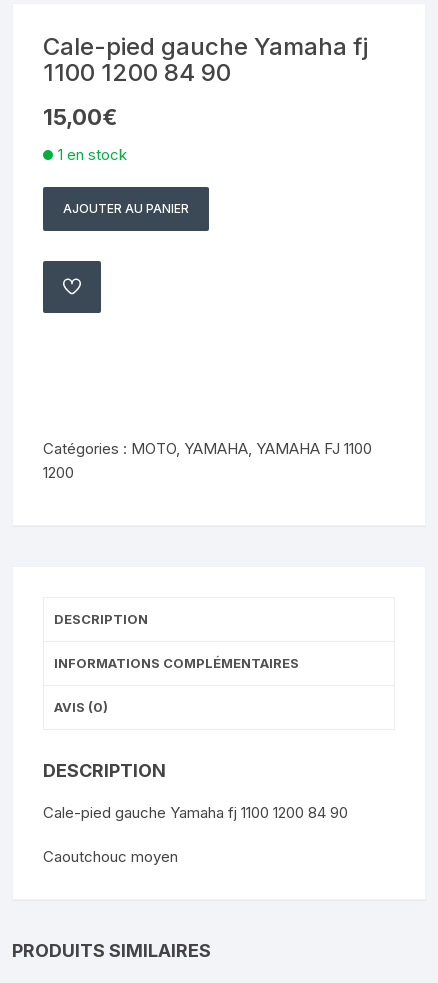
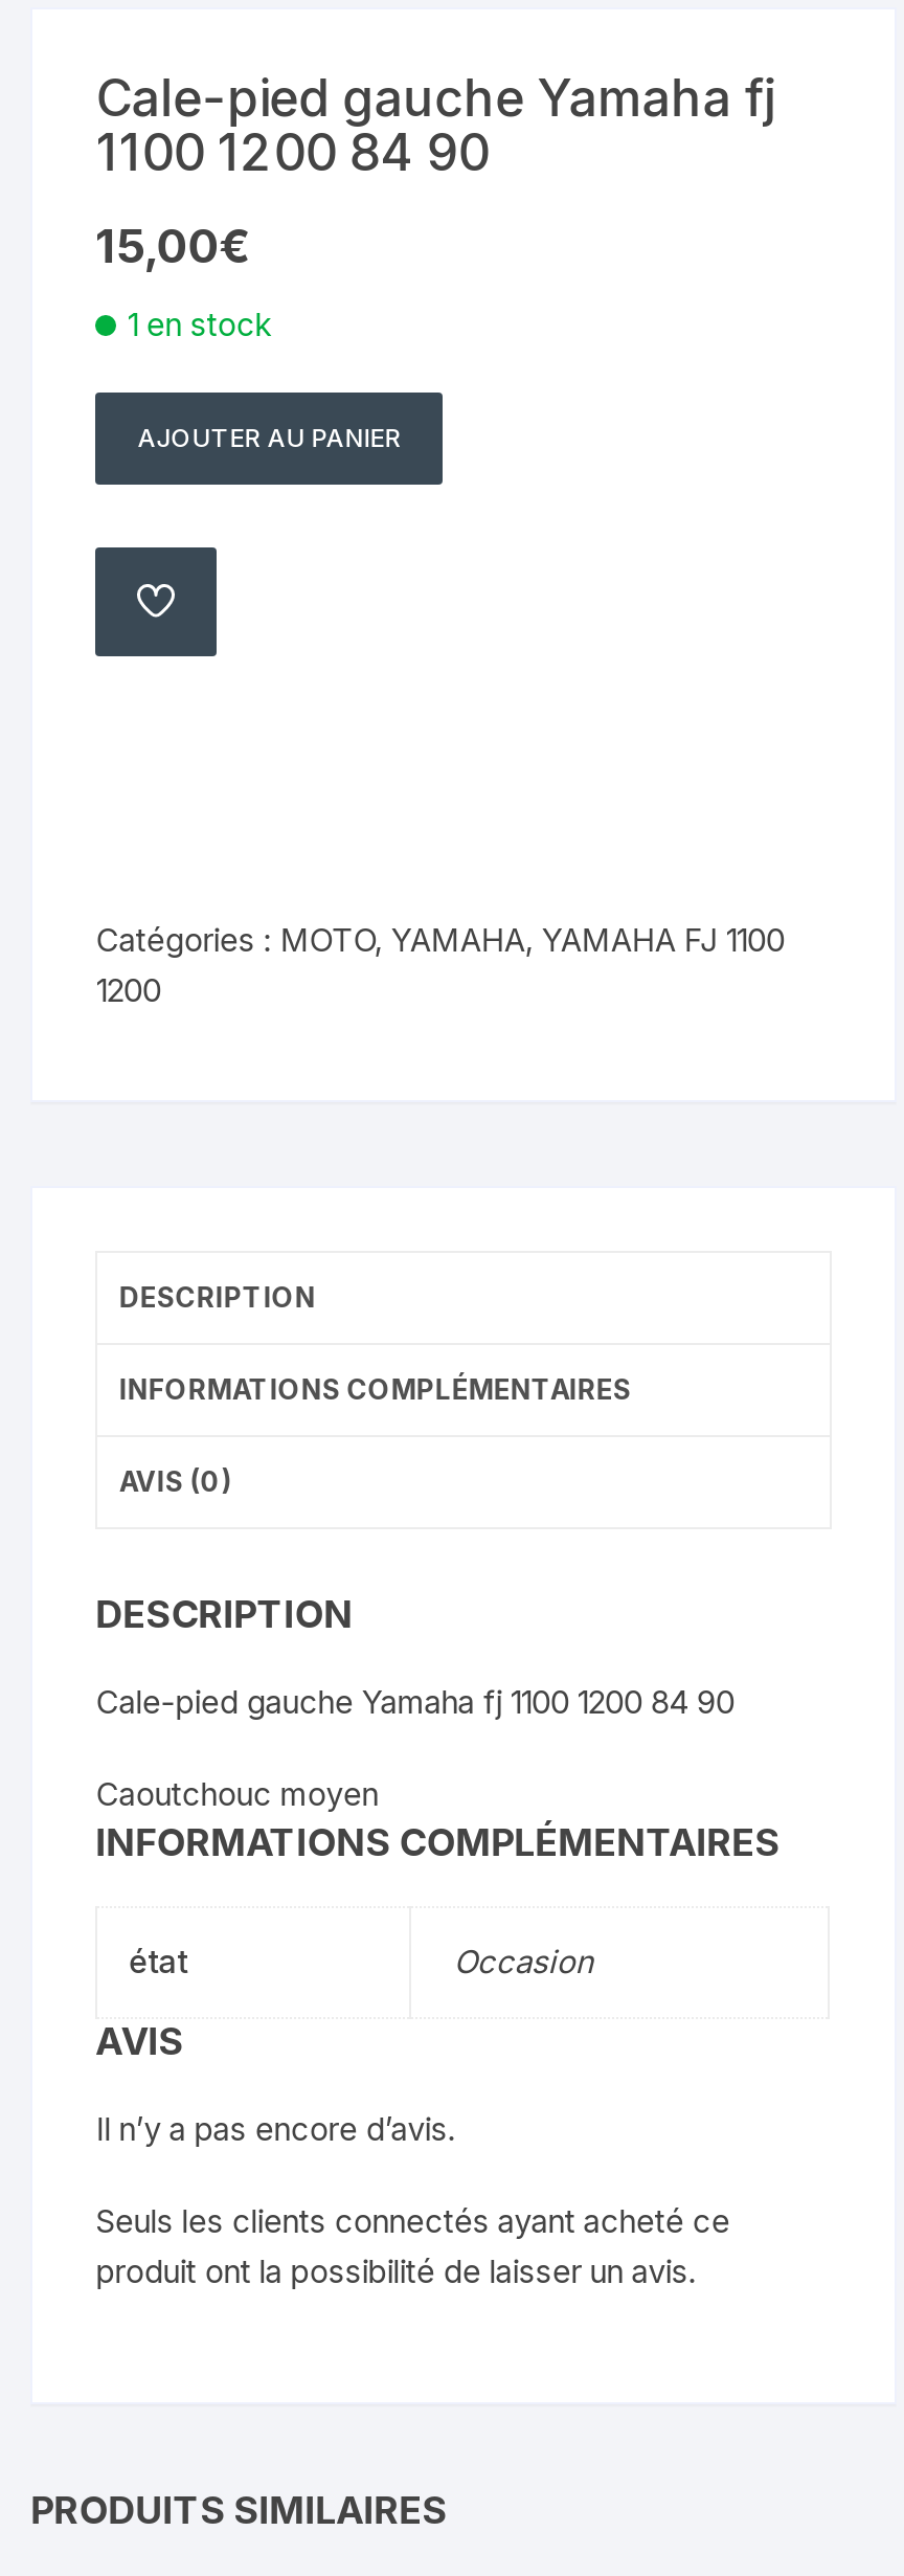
+ INFORMATIONS COMPLÉMENTAIRES
+ état
+ Occasion
+ AVIS
+ Il n’y a pas encore d’avis.
+ Seuls les clients connectés ayant acheté ce
+ produit ont la possibilité de laisser un avis.
